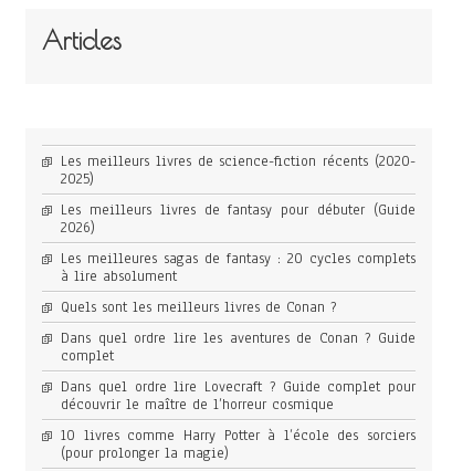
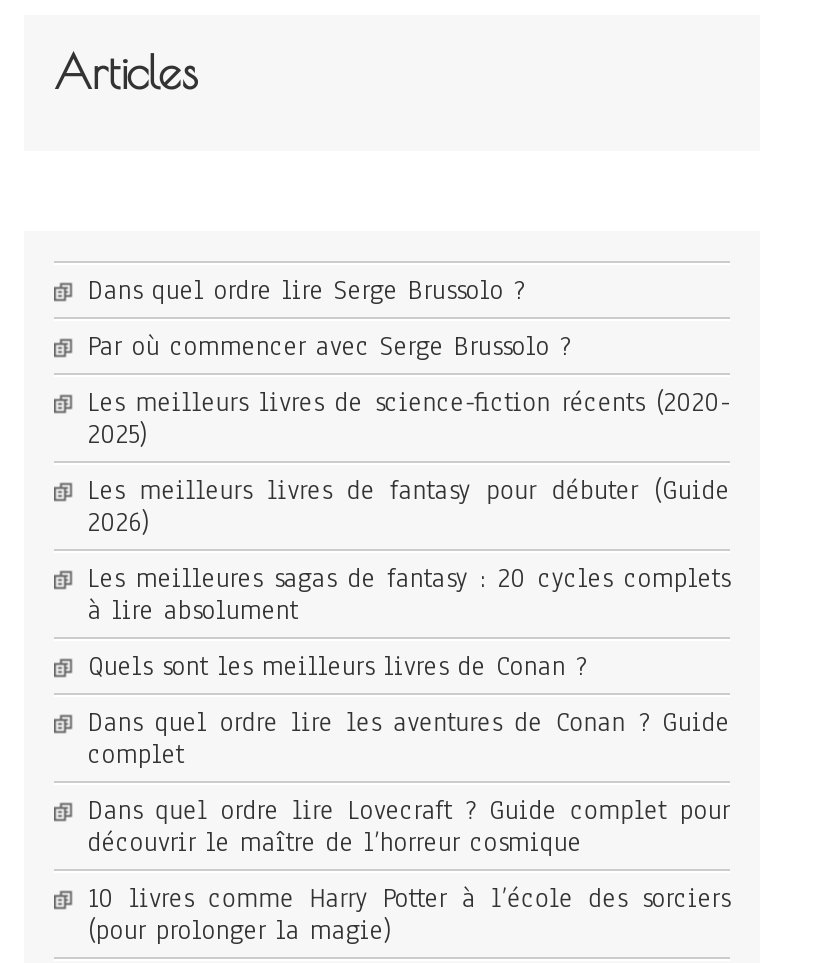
+ Dans quel ordre lire Serge Brussolo ?
+ Par où commencer avec Serge Brussolo ?
